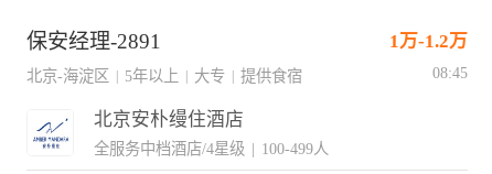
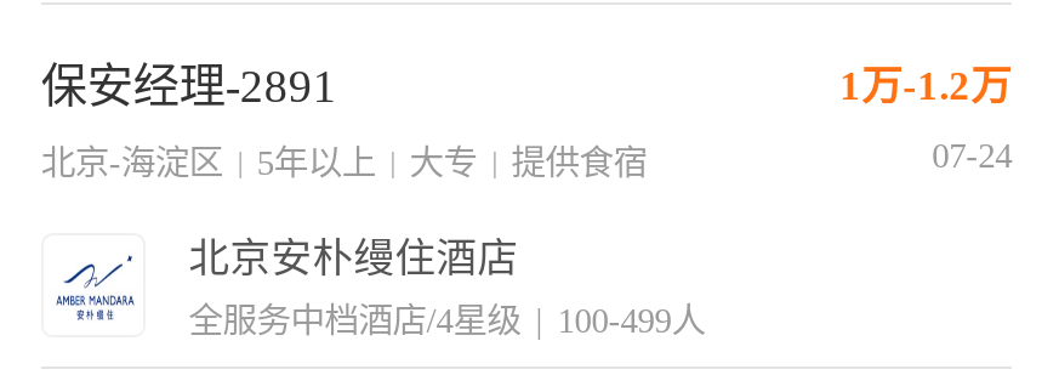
- 08:45
+ 07-24
